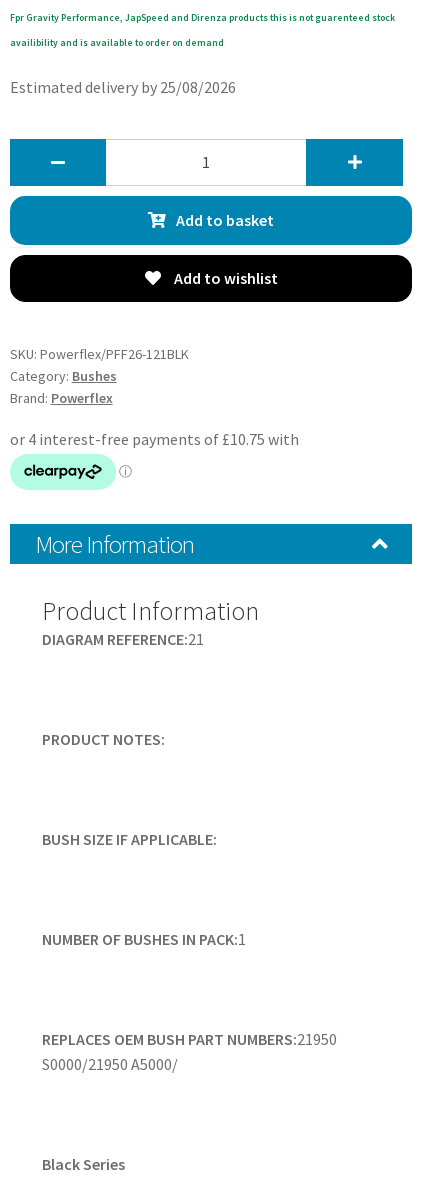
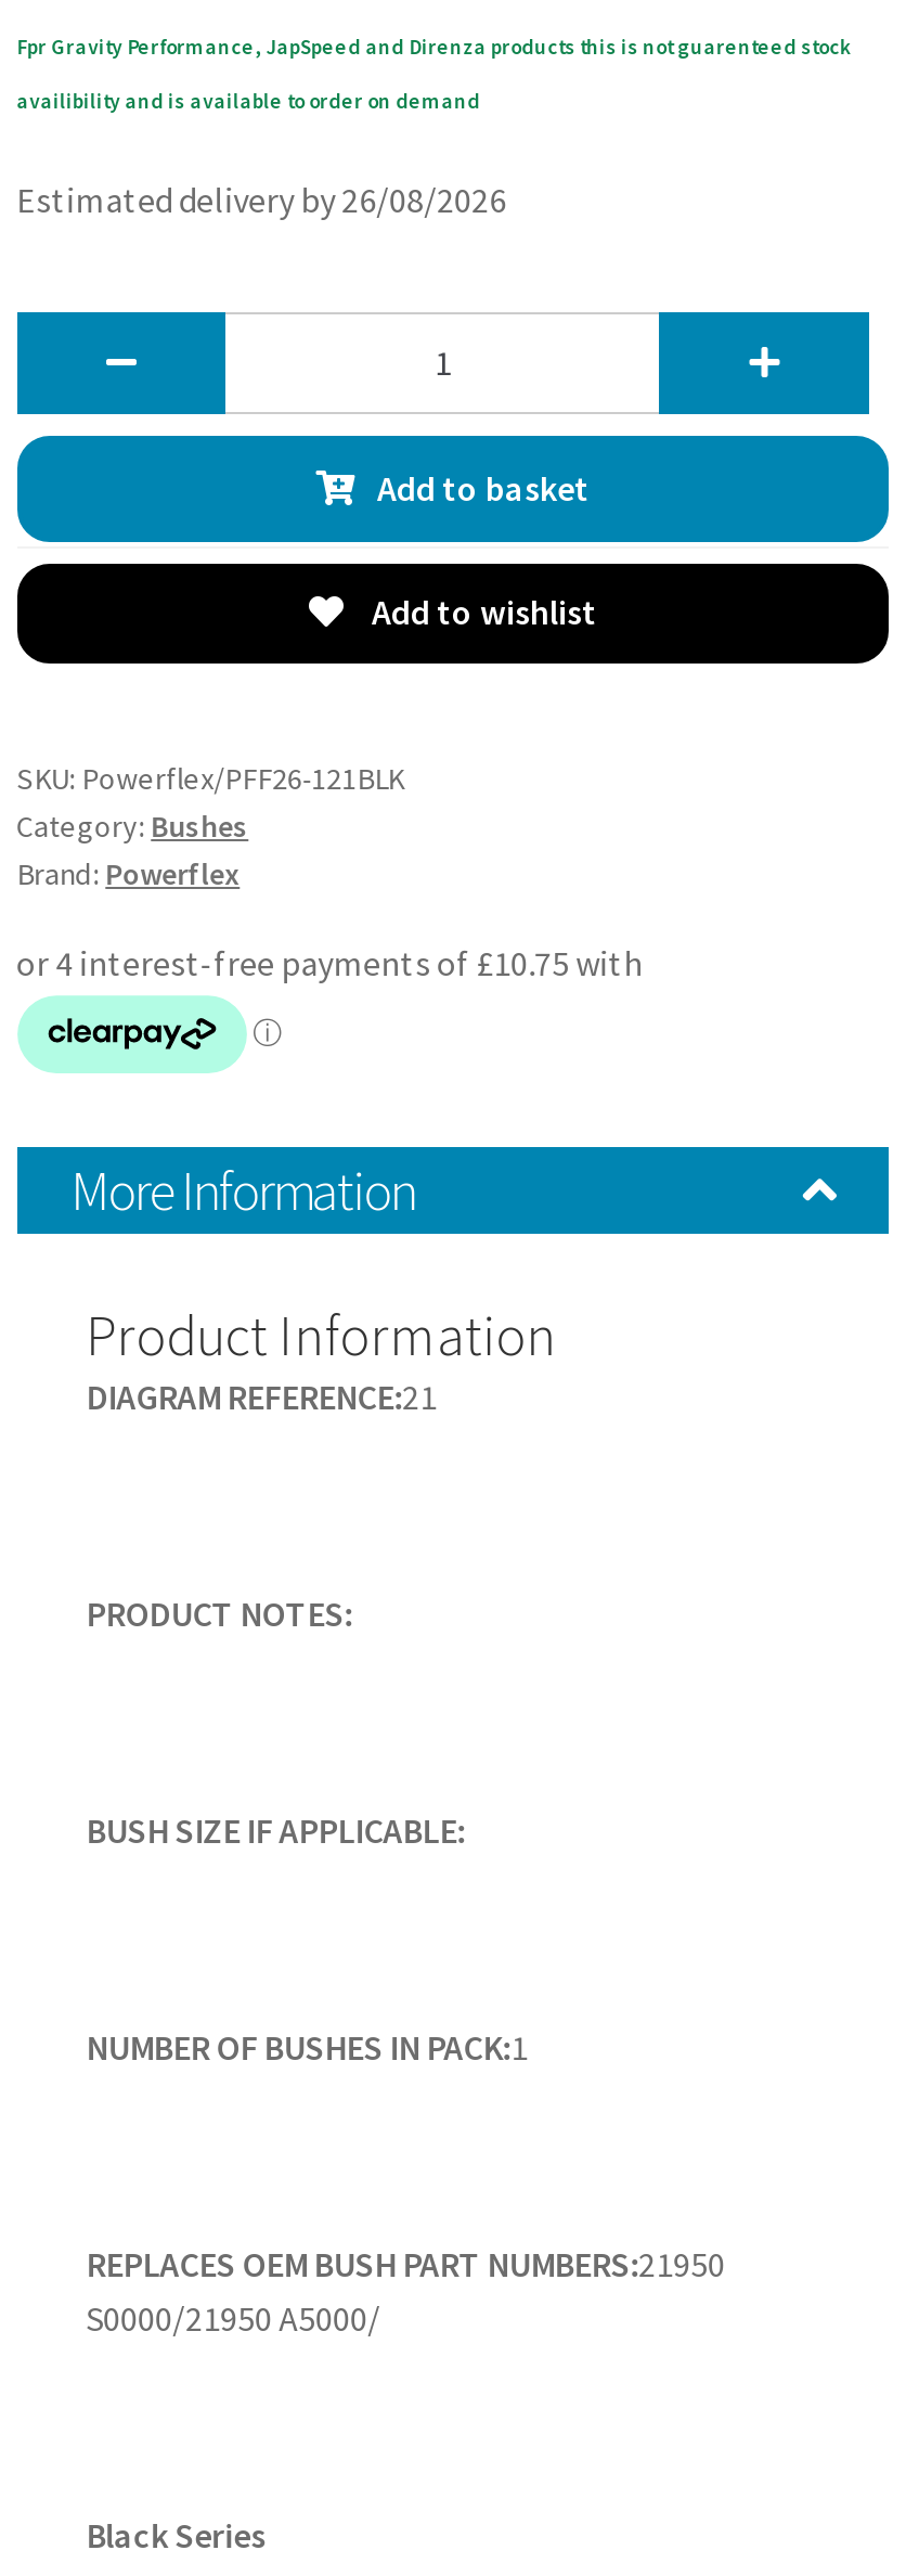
- Estimated delivery by 25/08/2026
+ Estimated delivery by 26/08/2026
